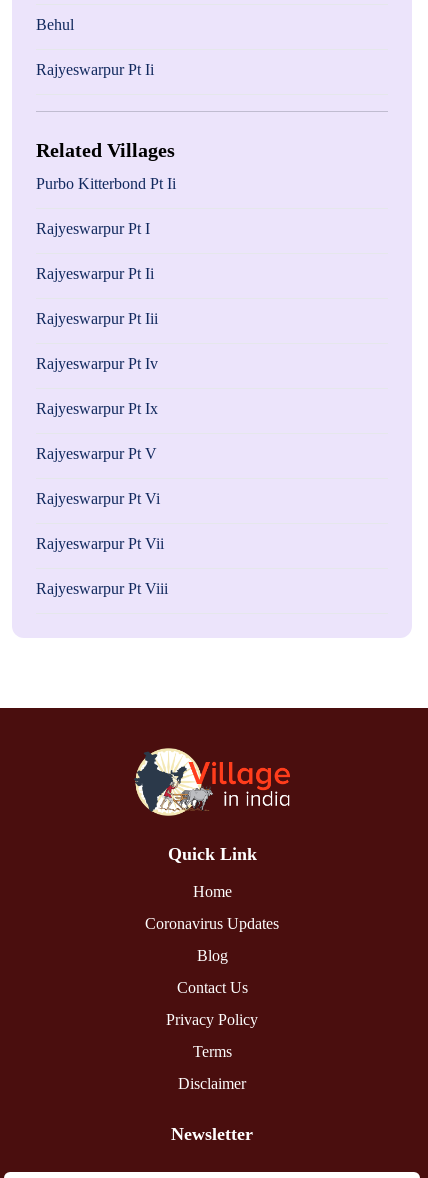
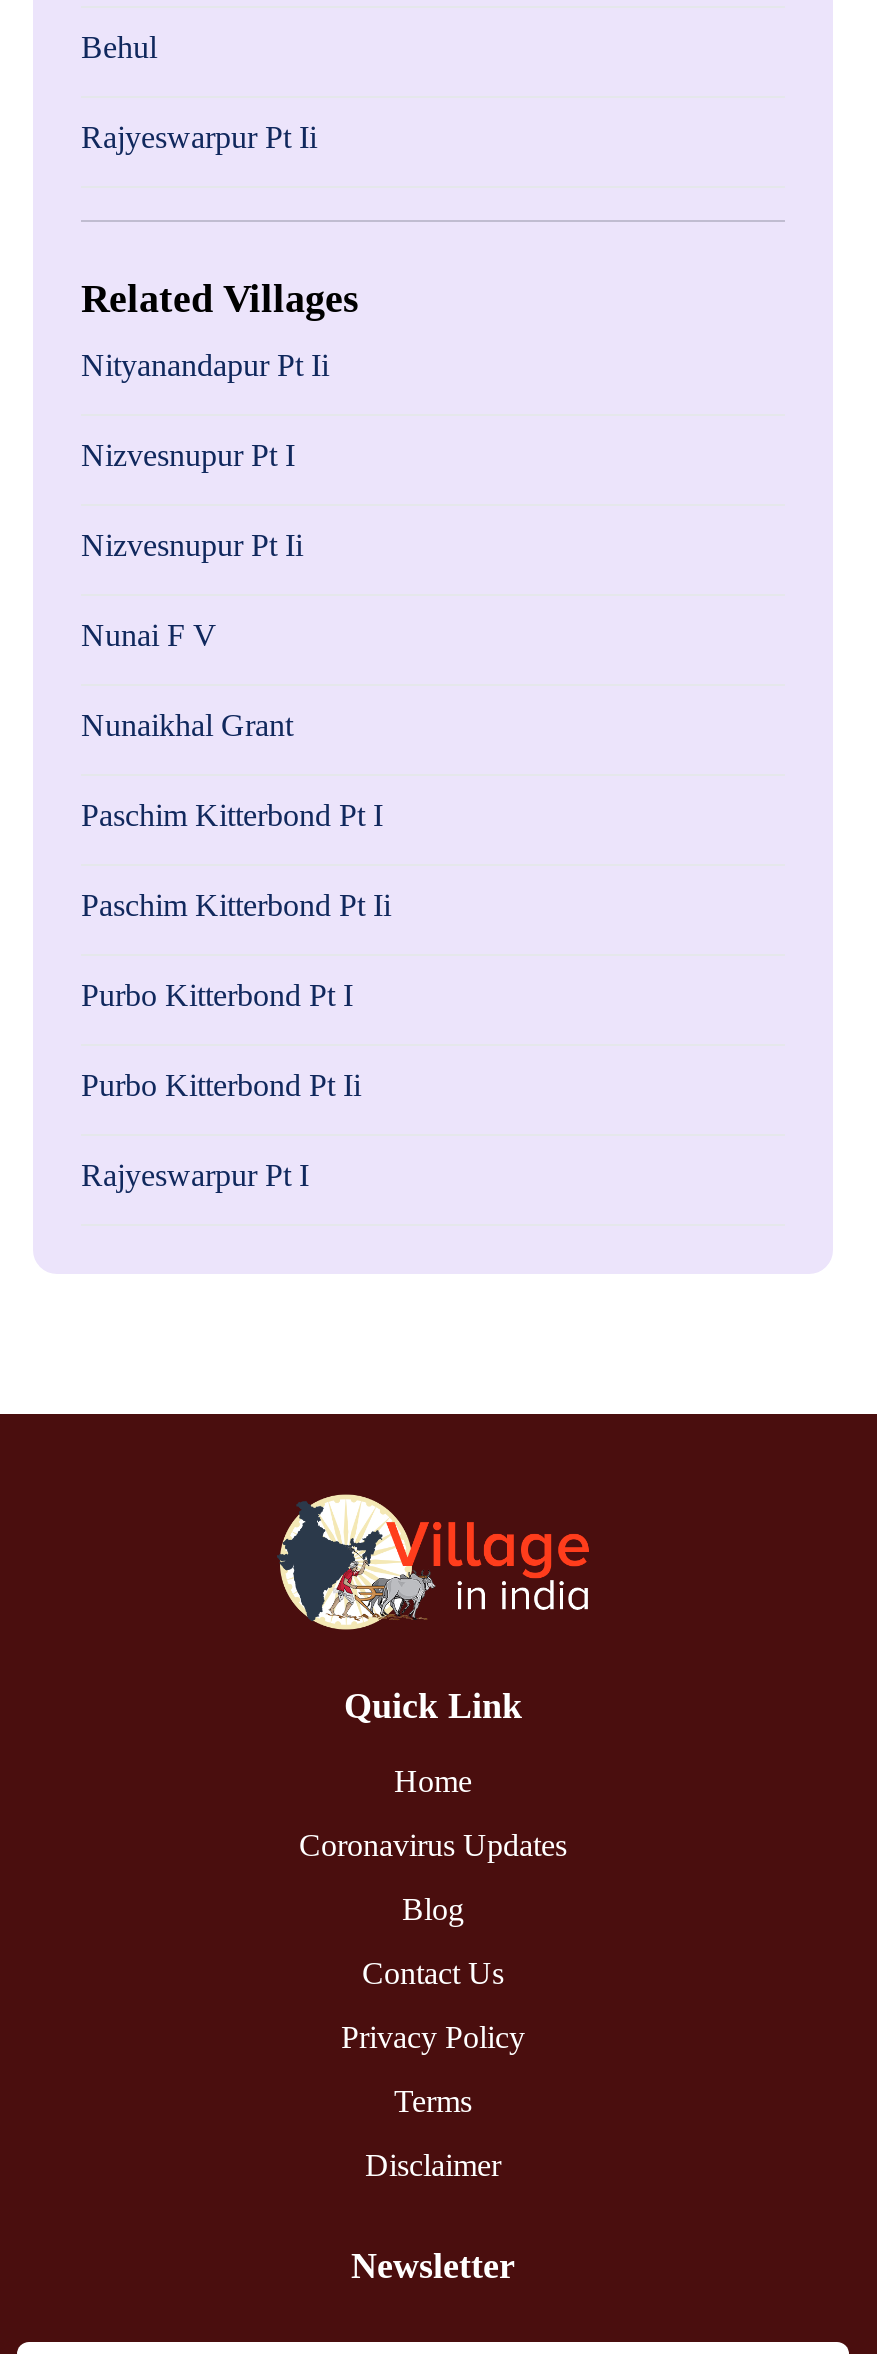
+ Nityanandapur Pt Ii
+ Nizvesnupur Pt I
+ Nizvesnupur Pt Ii
+ Nunai F V
+ Nunaikhal Grant
+ Paschim Kitterbond Pt I
+ Paschim Kitterbond Pt Ii
+ Purbo Kitterbond Pt I

moved down: Purbo Kitterbond Pt Ii | Rajyeswarpur Pt I

- Rajyeswarpur Pt Ii
- Rajyeswarpur Pt Iii
- Rajyeswarpur Pt Iv
- Rajyeswarpur Pt Ix
- Rajyeswarpur Pt V
- Rajyeswarpur Pt Vi
- Rajyeswarpur Pt Vii
- Rajyeswarpur Pt Viii
